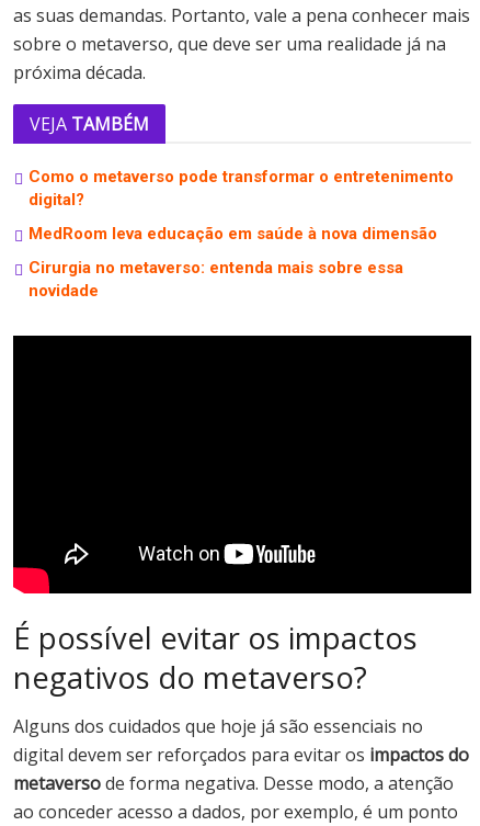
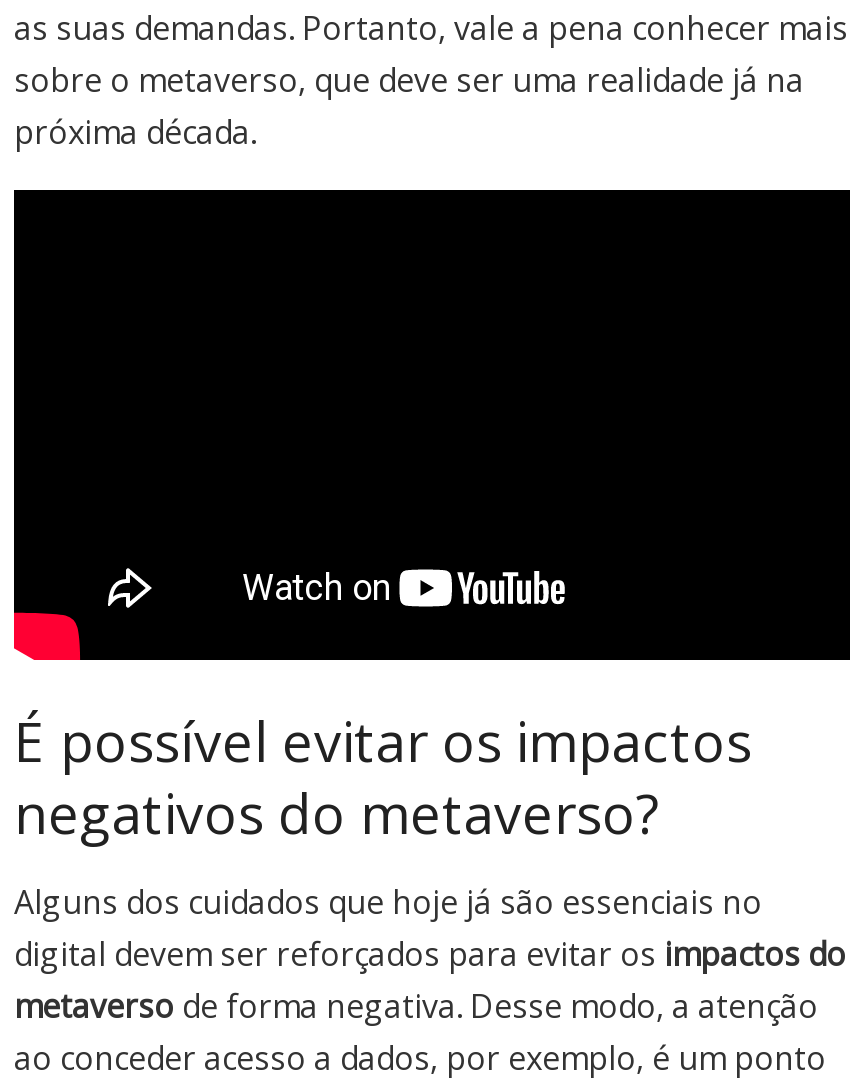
- VEJA TAMBÉM
- Como o metaverso pode transformar o entretenimento
- digital?
- MedRoom leva educação em saúde à nova dimensão
- Cirurgia no metaverso: entenda mais sobre essa
- novidade
